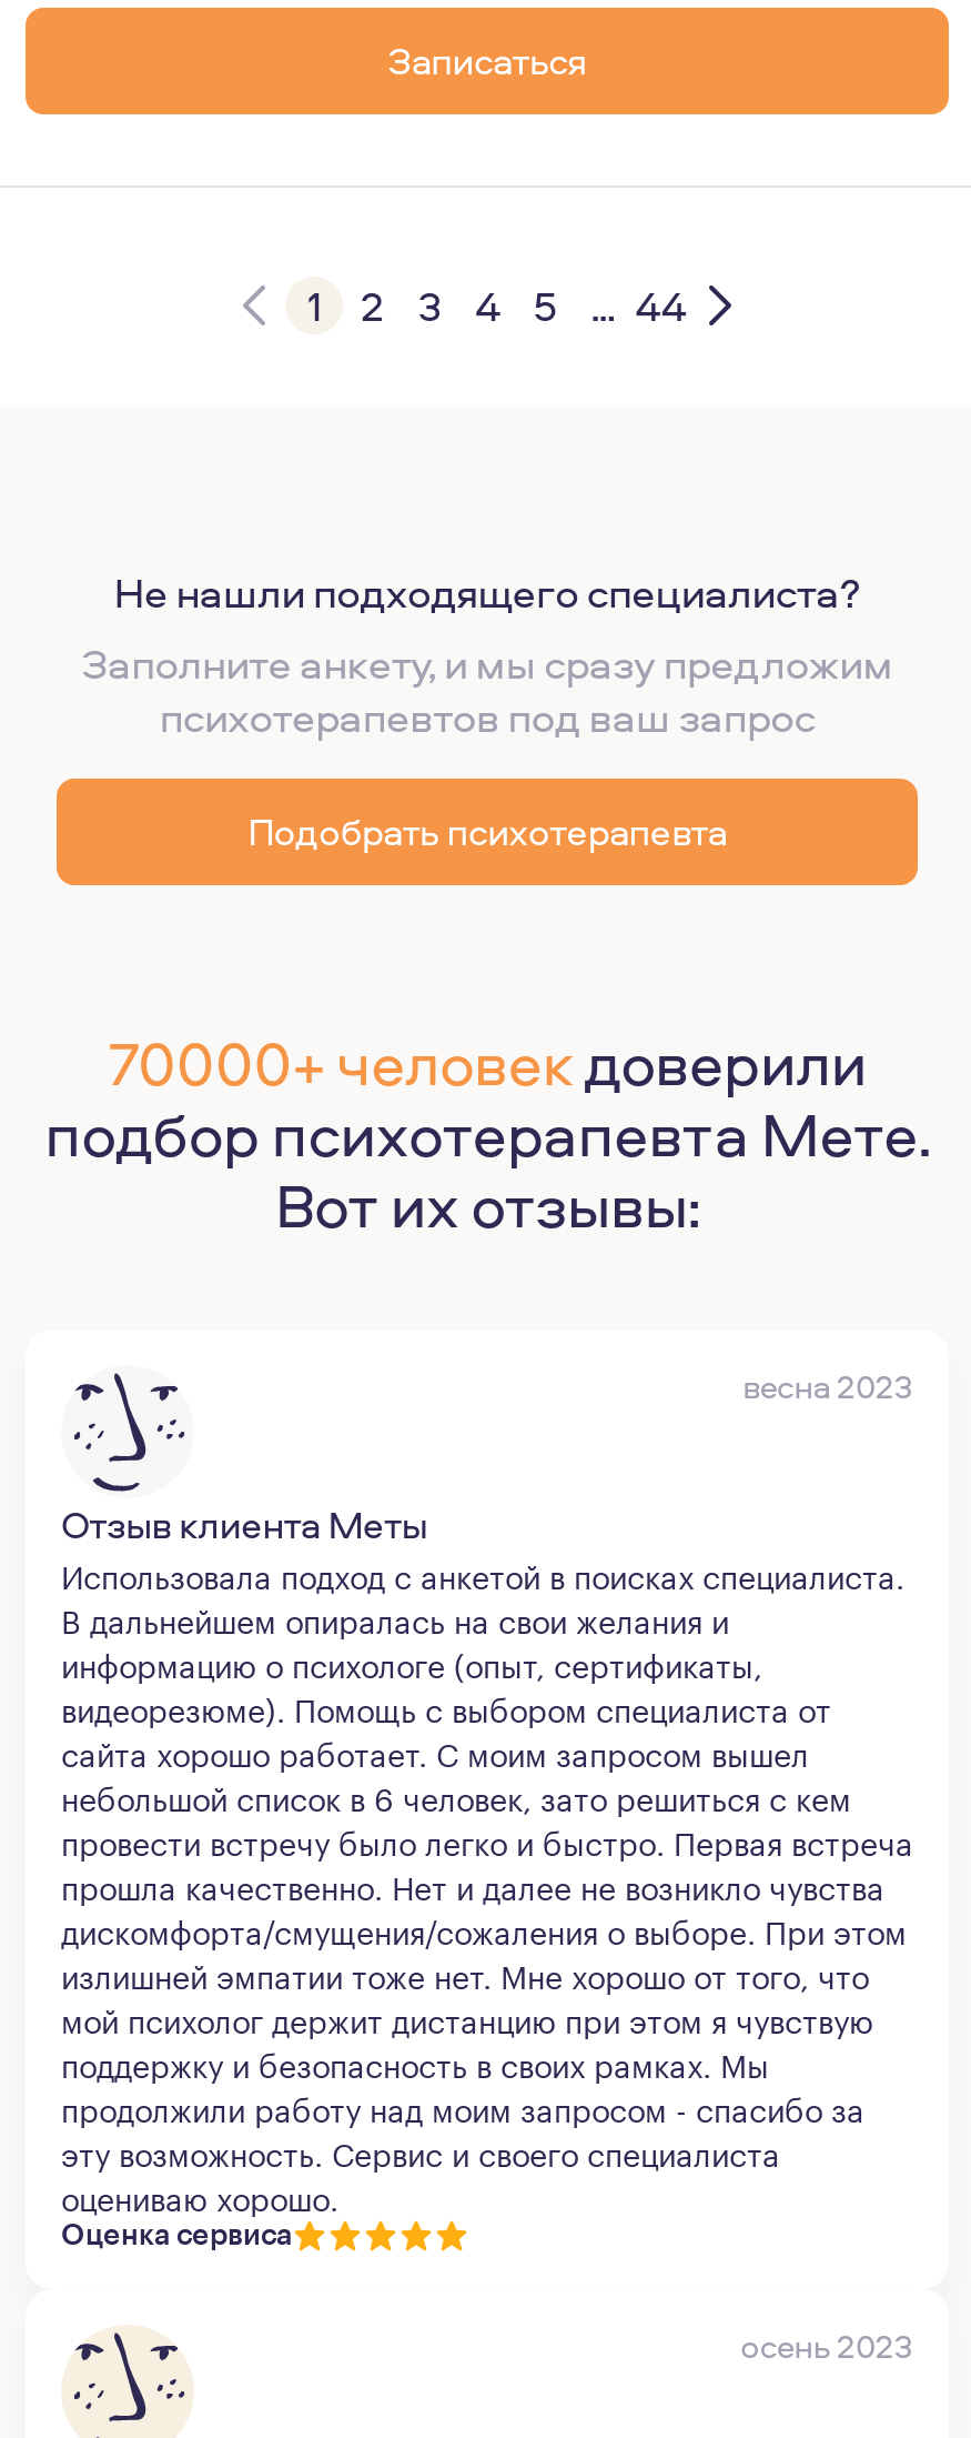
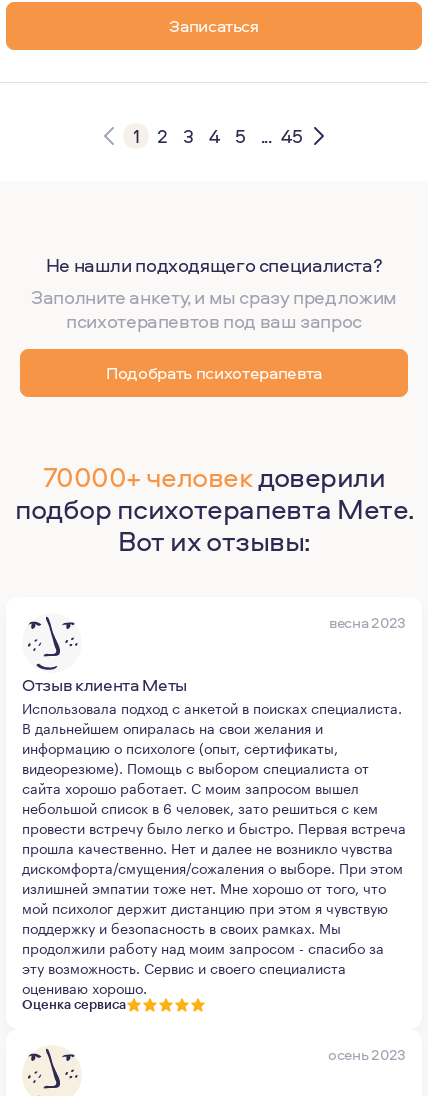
- 1 2 3 4 5 ... 44
+ 1 2 3 4 5 ... 45
